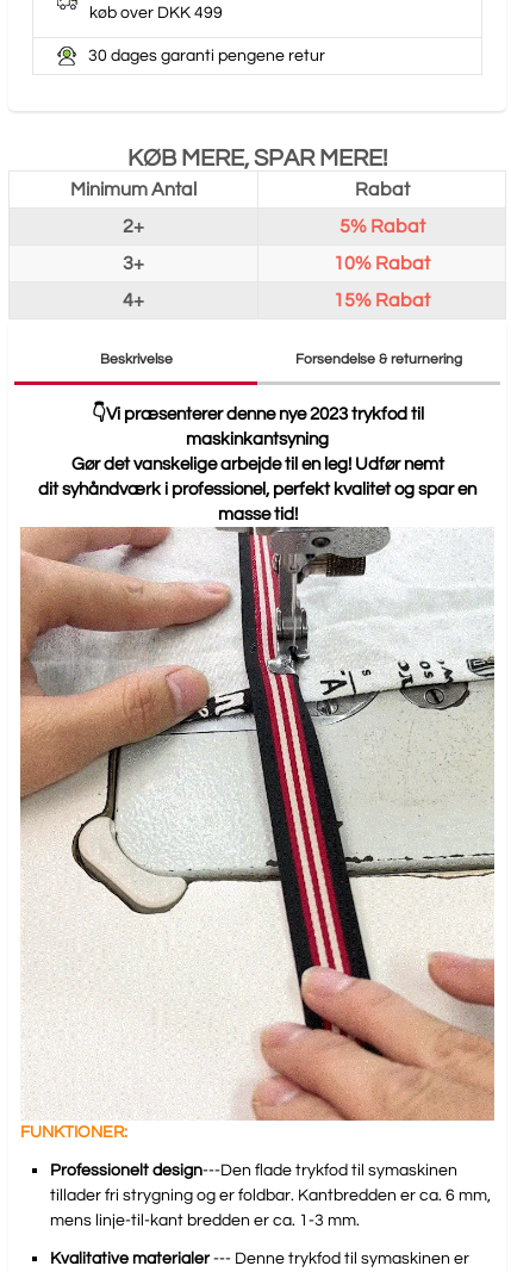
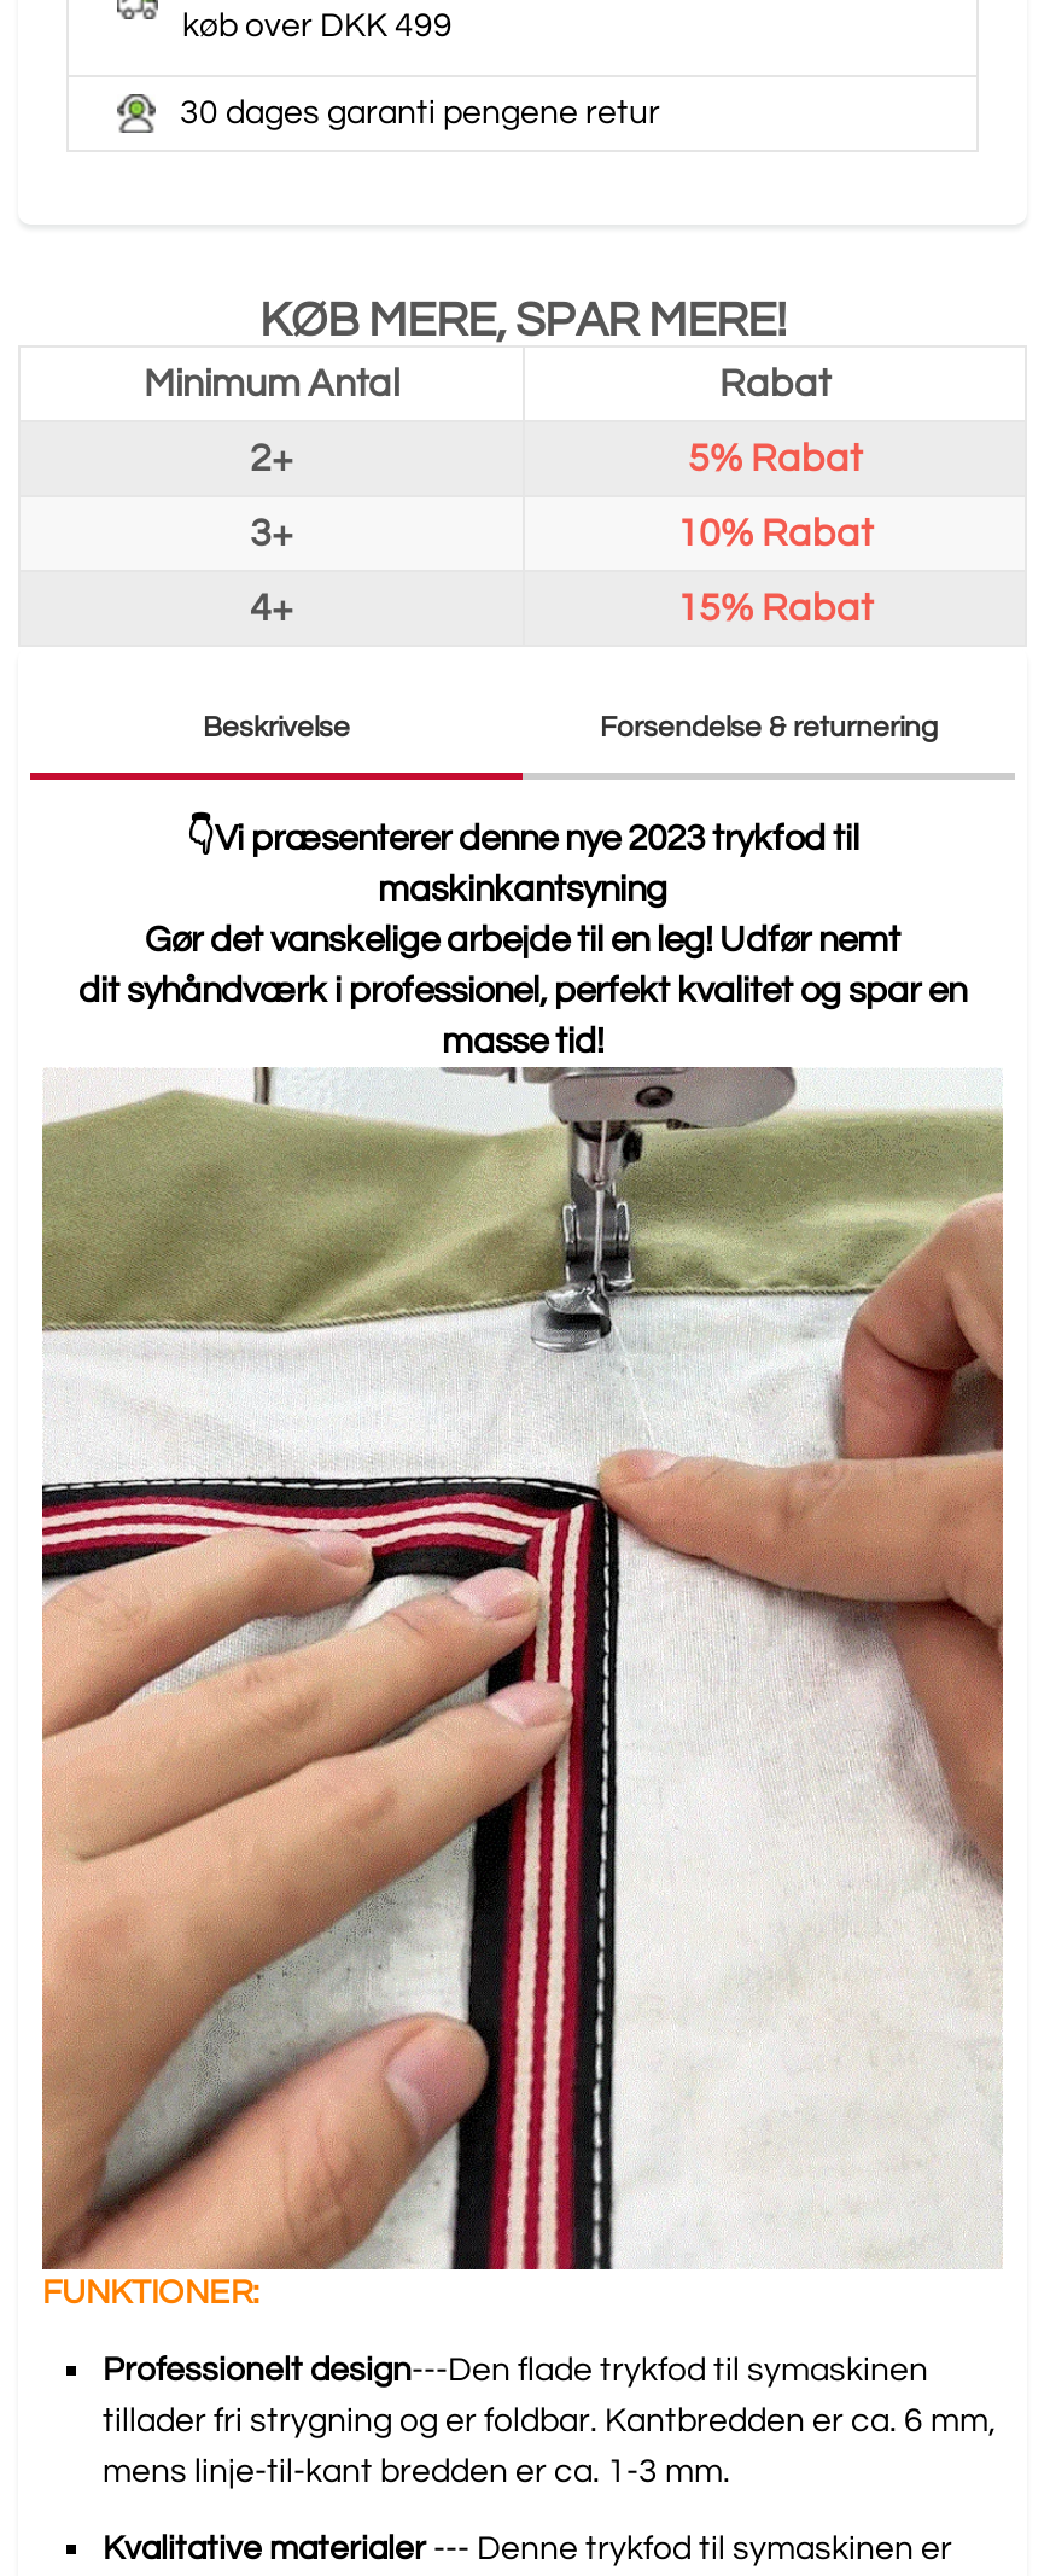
- [image]
+ [image]
